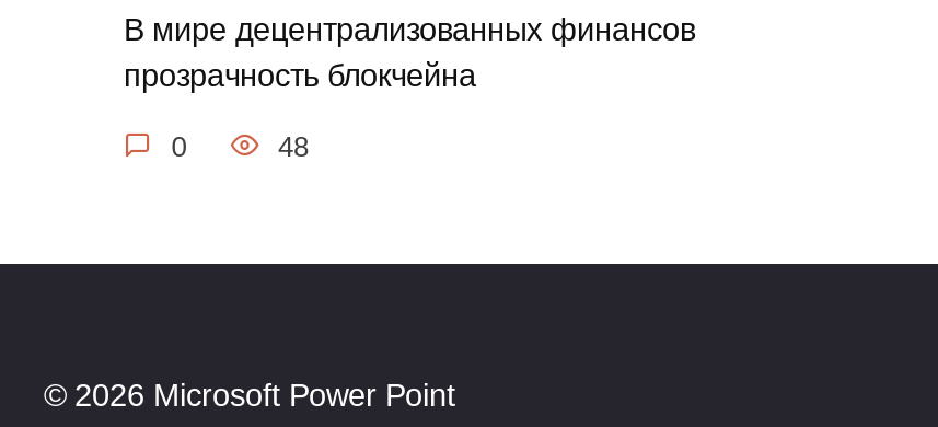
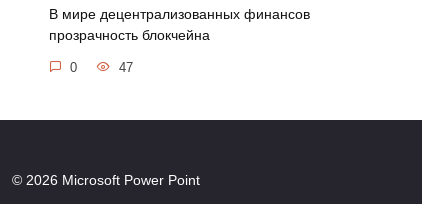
- 48
+ 47
